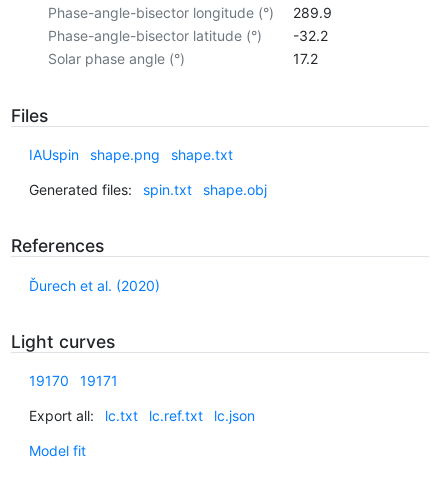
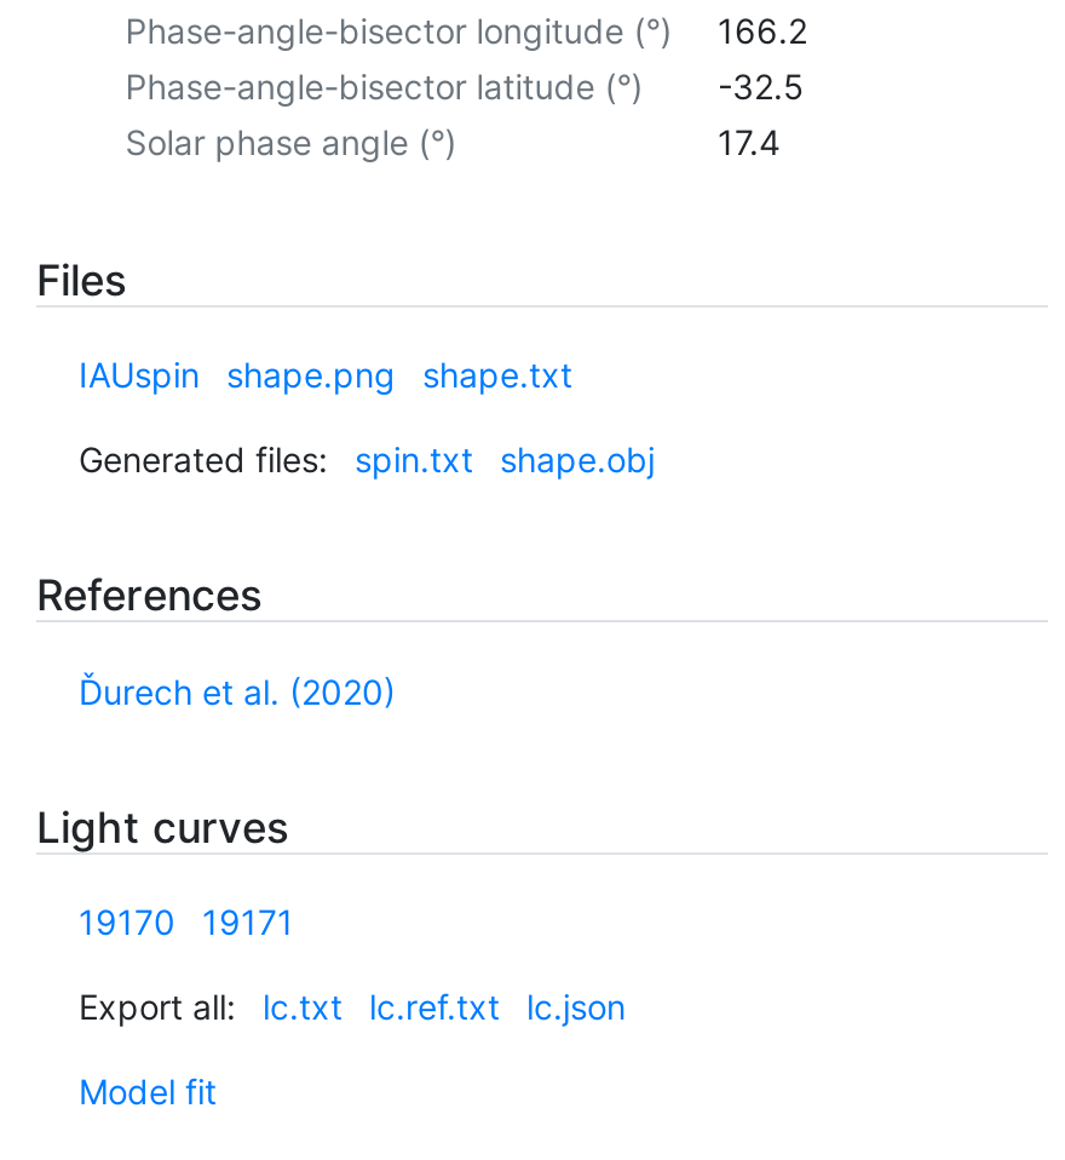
- Phase-angle-bisector longitude (°) 289.9
+ Phase-angle-bisector longitude (°) 166.2

- Phase-angle-bisector latitude (°) -32.2
+ Phase-angle-bisector latitude (°) -32.5

- 17.2
+ 17.4
